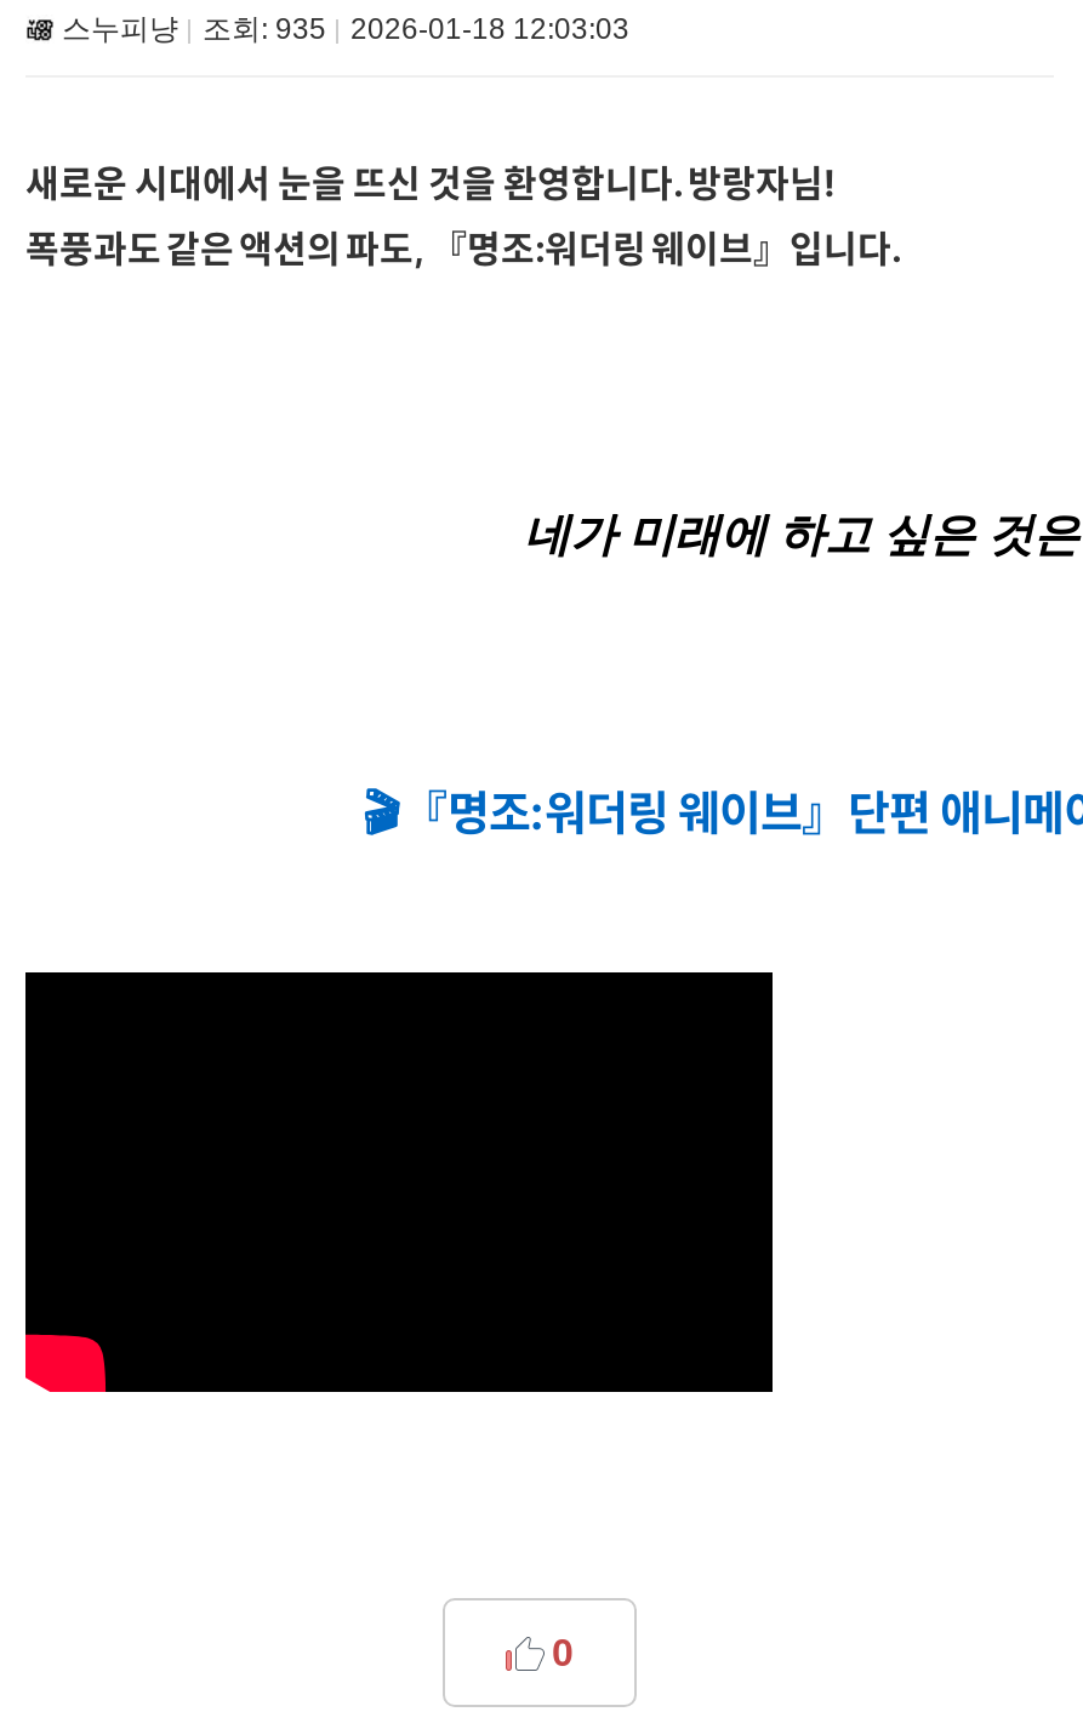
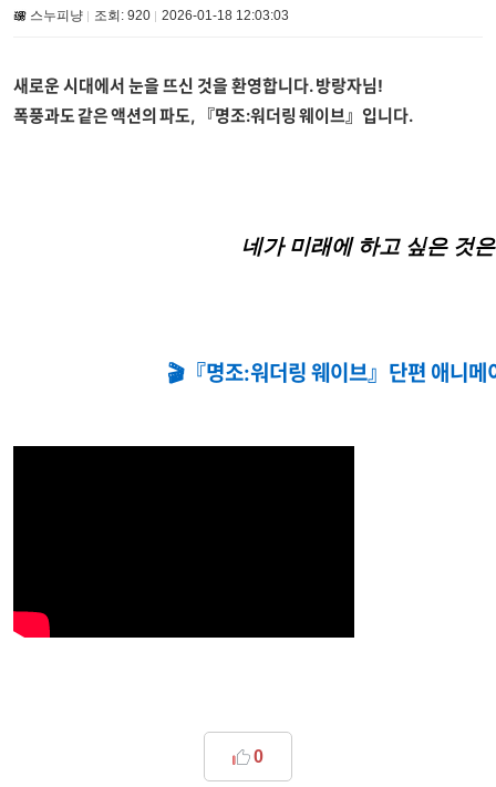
- 스누피냥 조회: 935 2026-01-18 12:03:03
+ 스누피냥 조회: 920 2026-01-18 12:03:03
